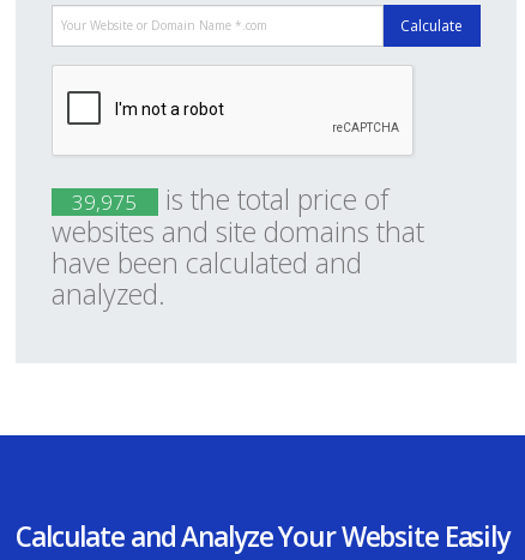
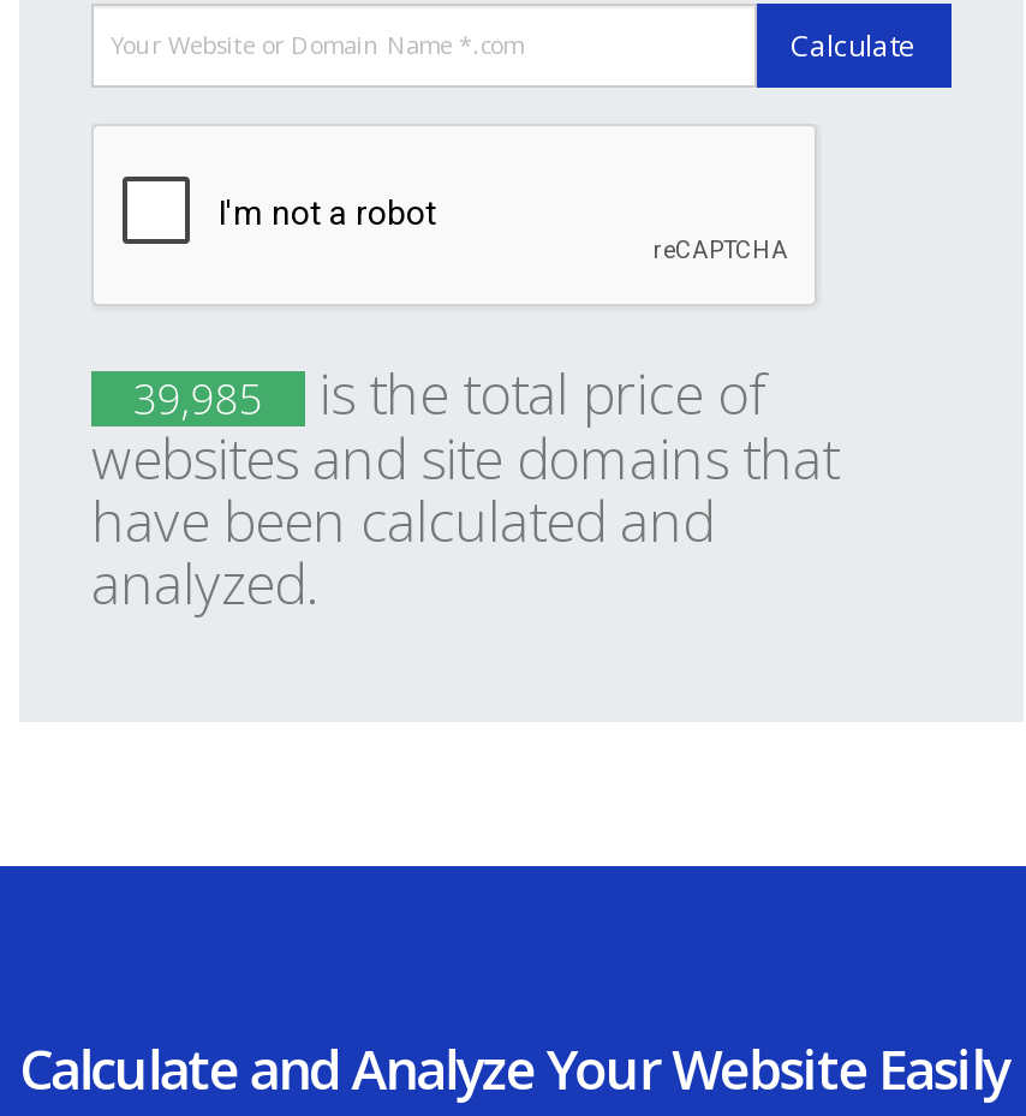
- 39,975 is the total price of
+ 39,985 is the total price of
